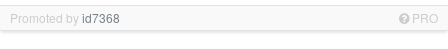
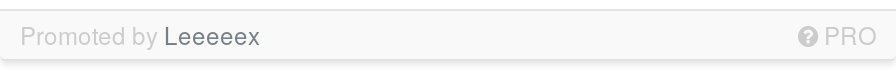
- Promoted by id7368
+ Promoted by Leeeeex
